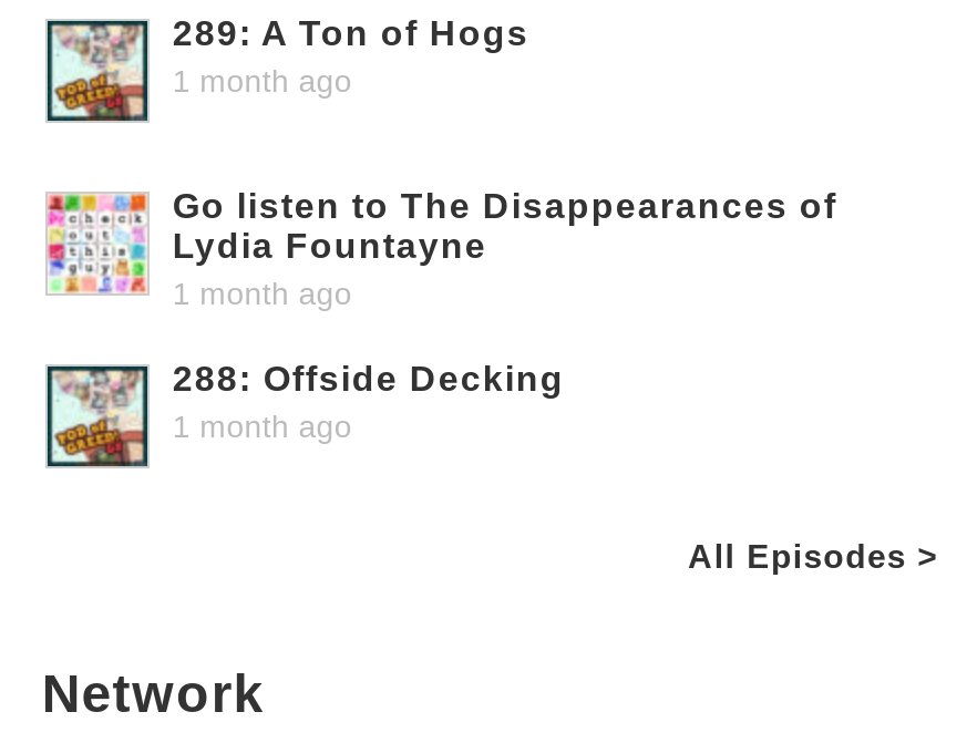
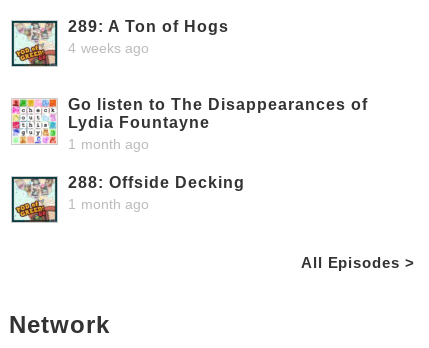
- 1 month ago
+ 4 weeks ago
